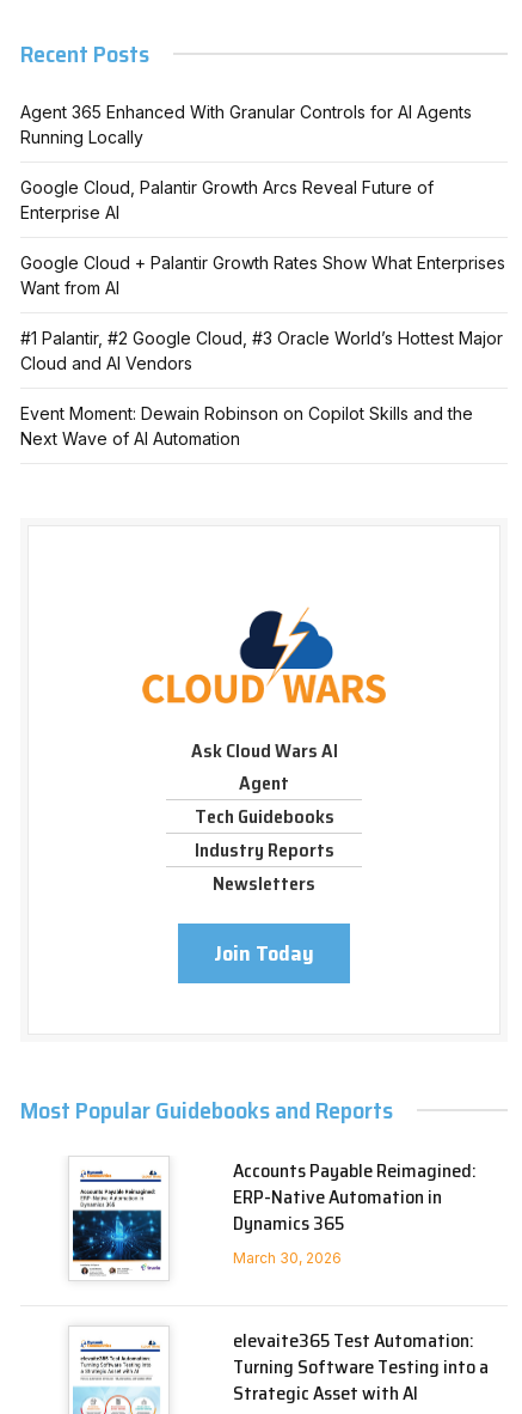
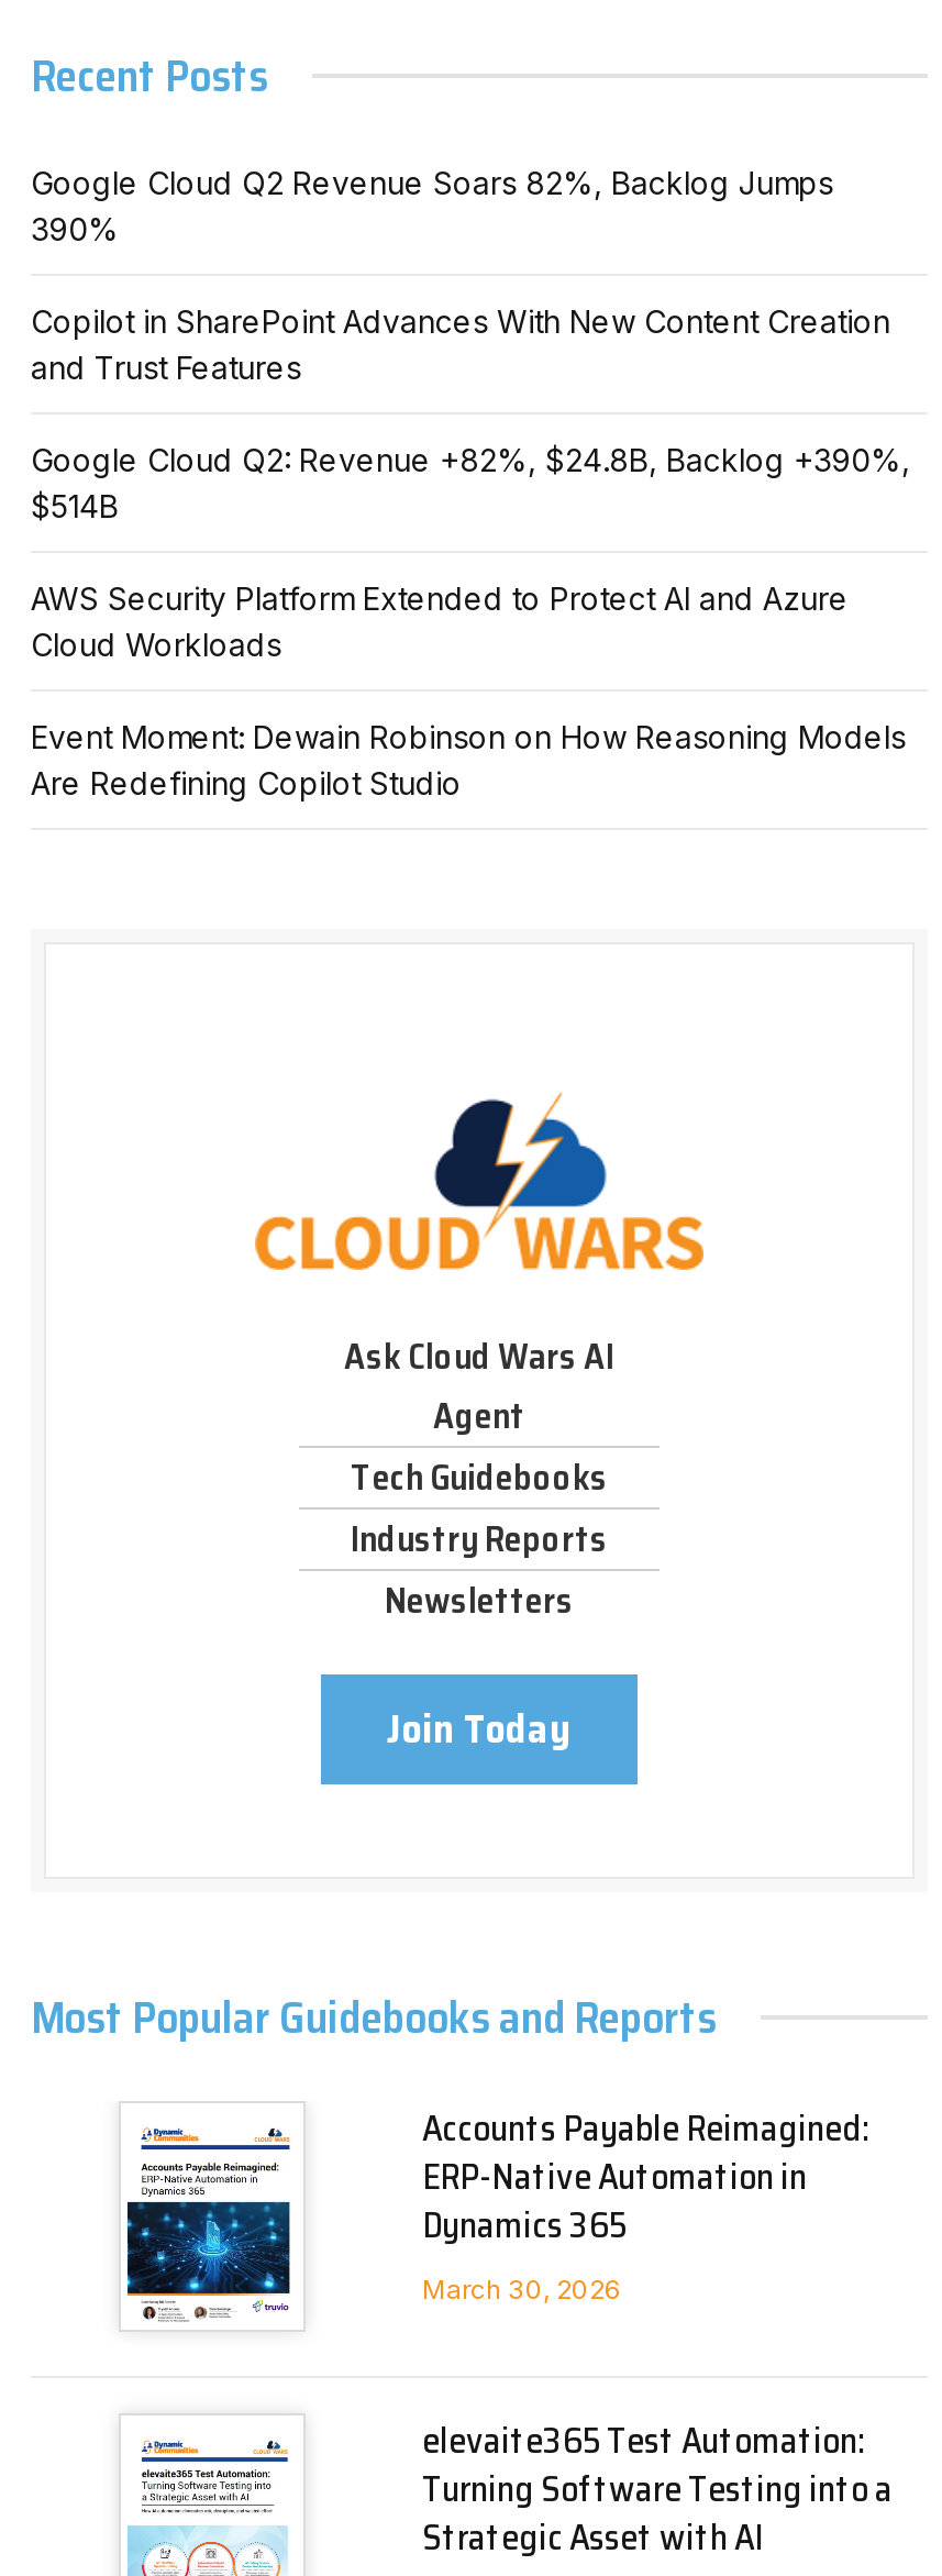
- Agent 365 Enhanced With Granular Controls for AI Agents
- Running Locally
+ Google Cloud Q2 Revenue Soars 82%, Backlog Jumps
+ 390%

- Google Cloud, Palantir Growth Arcs Reveal Future of
- Enterprise AI
+ Copilot in SharePoint Advances With New Content Creation
+ and Trust Features

- Google Cloud + Palantir Growth Rates Show What Enterprises
- Want from AI
+ Google Cloud Q2: Revenue +82%, $24.8B, Backlog +390%,
+ $514B

- #1 Palantir, #2 Google Cloud, #3 Oracle World’s Hottest Major
- Cloud and AI Vendors
+ AWS Security Platform Extended to Protect AI and Azure
+ Cloud Workloads

- Event Moment: Dewain Robinson on Copilot Skills and the
- Next Wave of AI Automation
+ Event Moment: Dewain Robinson on How Reasoning Models
+ Are Redefining Copilot Studio
